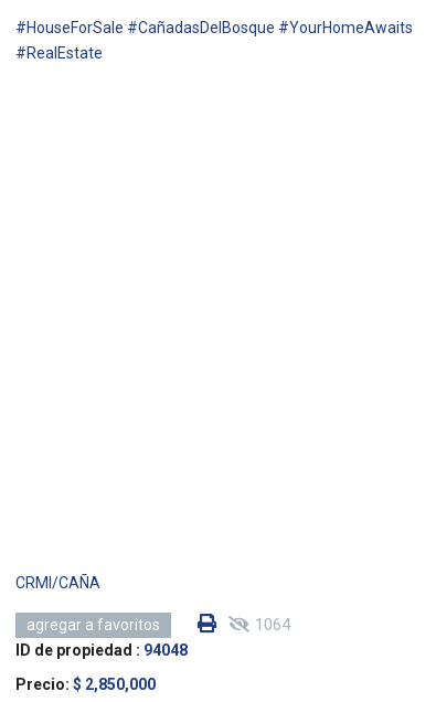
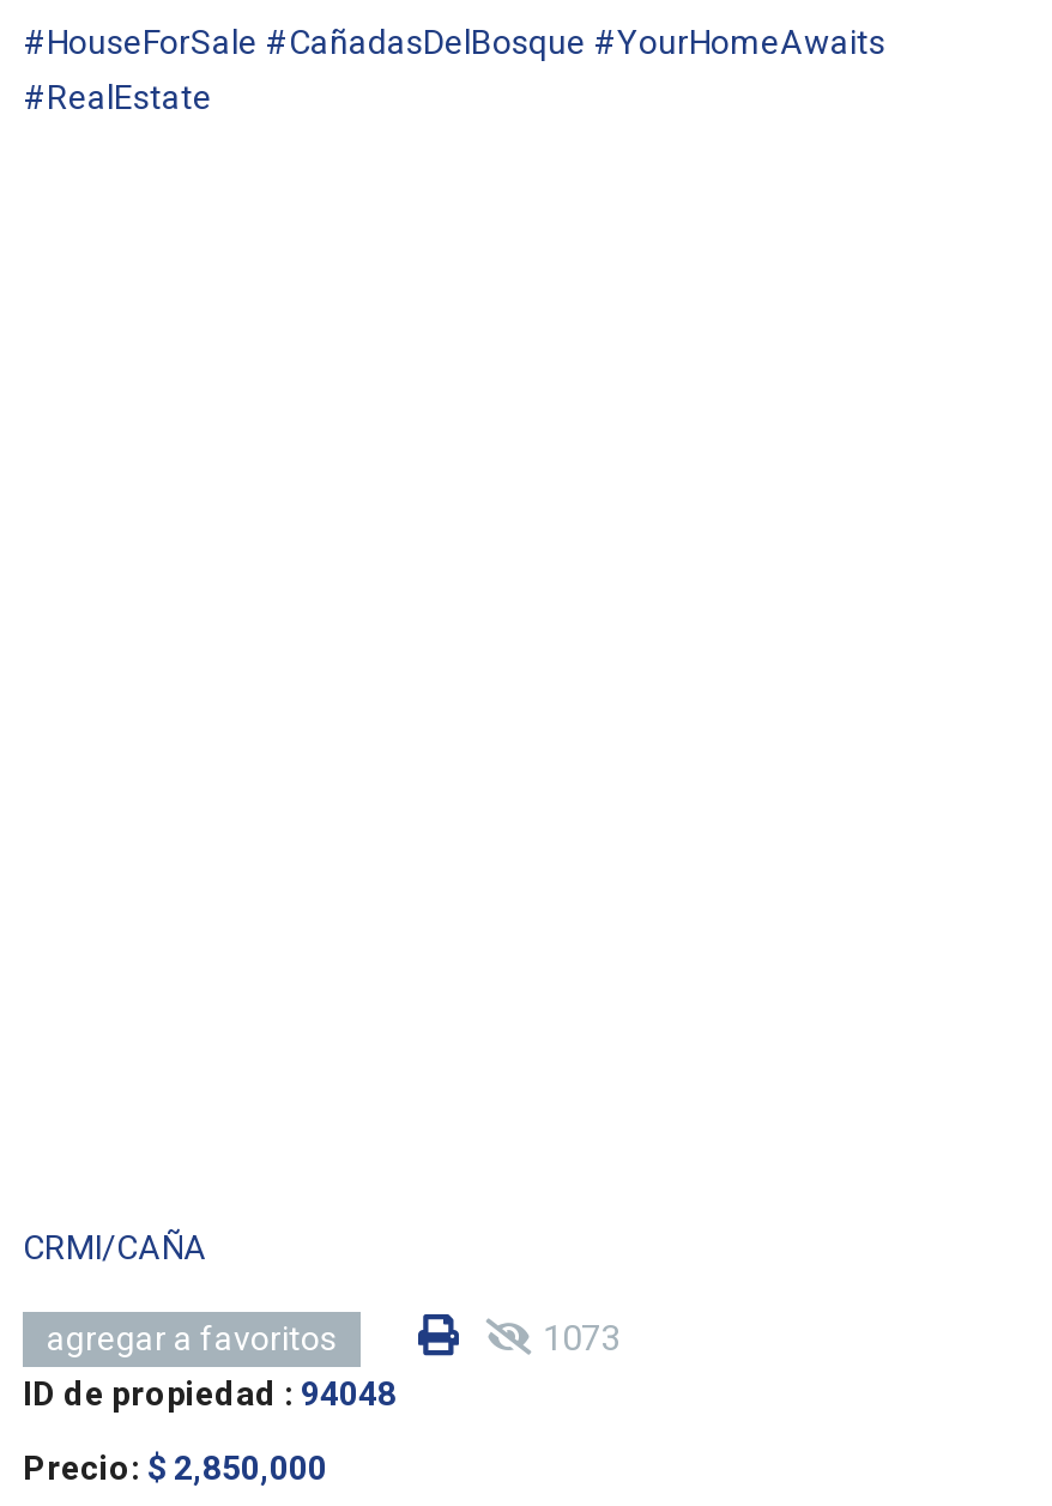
- 1064
+ 1073
